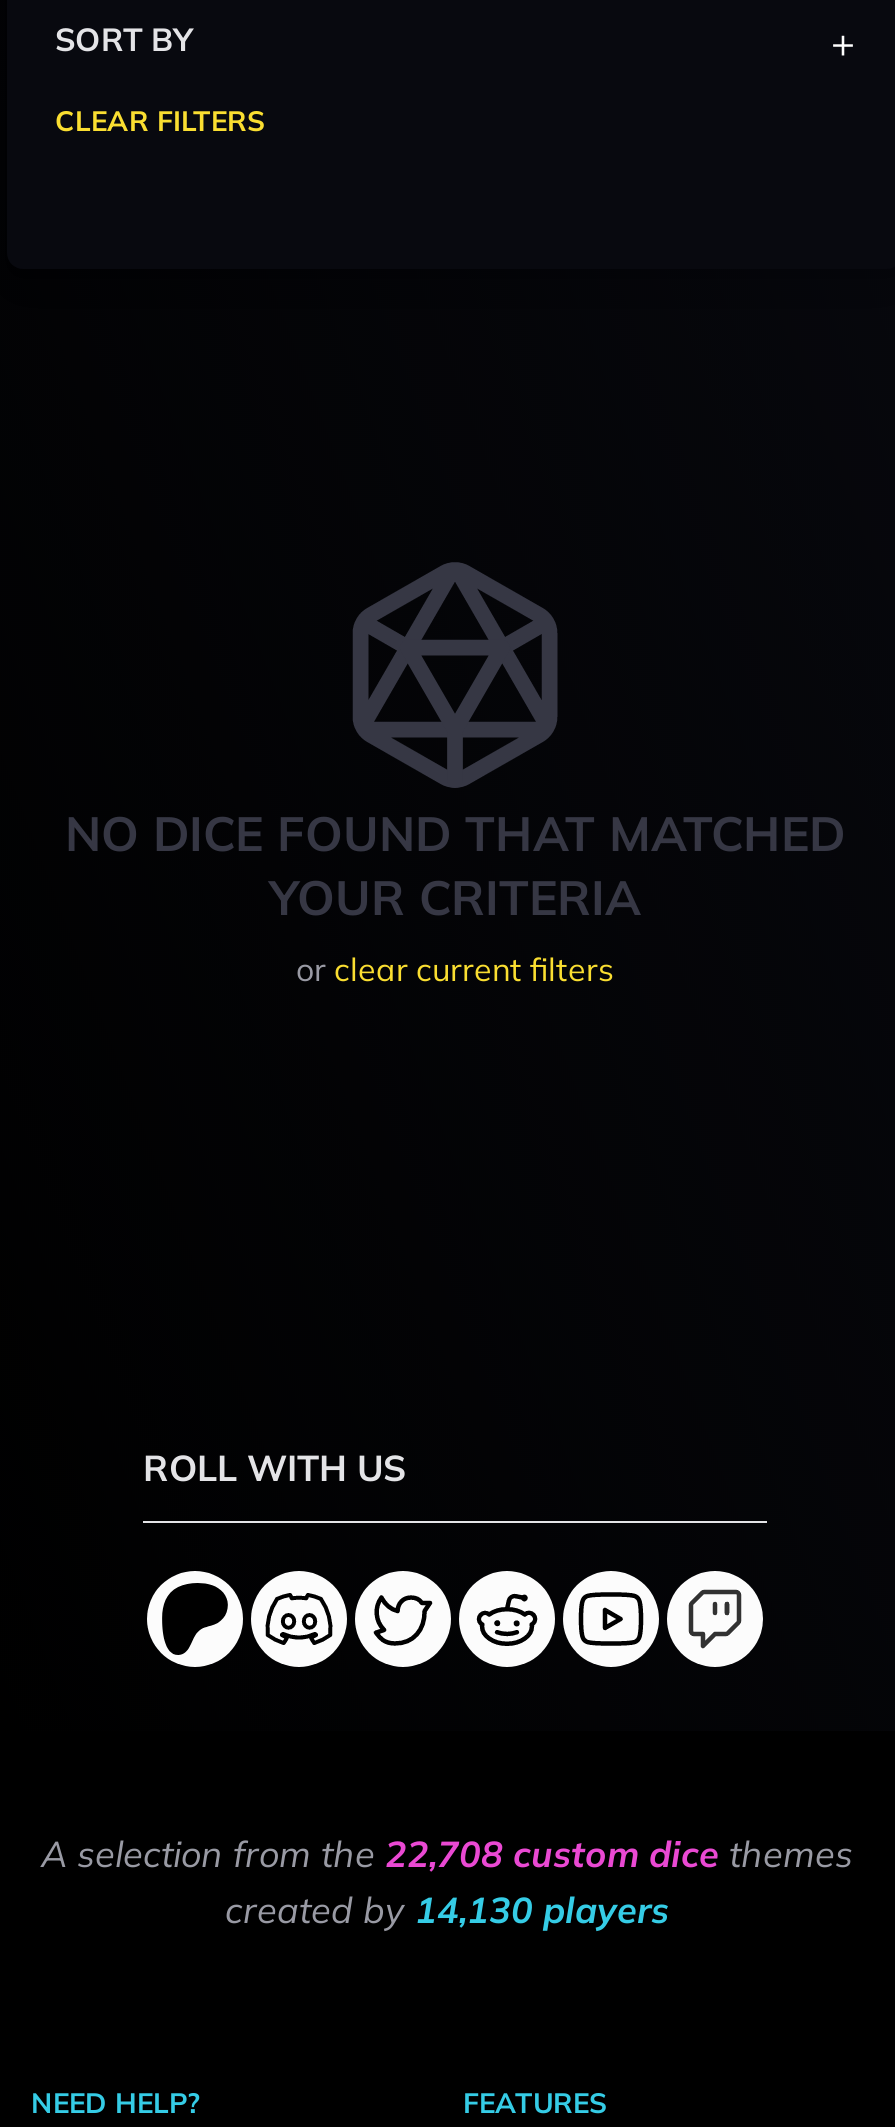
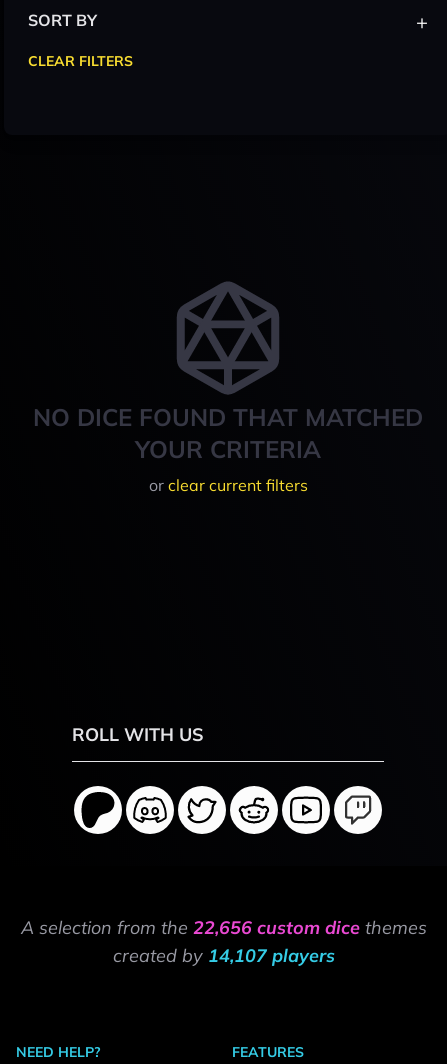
- A selection from the 22,708 custom dice themes
+ A selection from the 22,656 custom dice themes

- created by 14,130 players
+ created by 14,107 players
